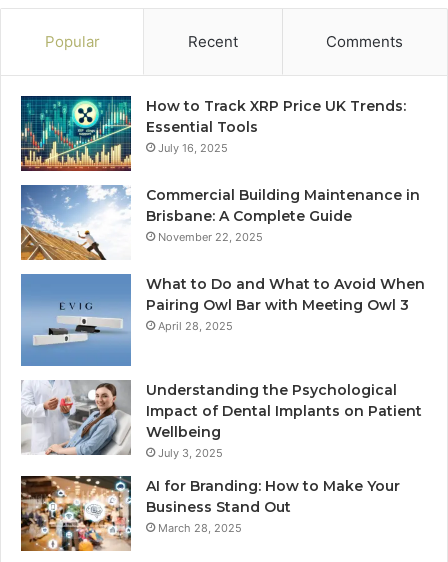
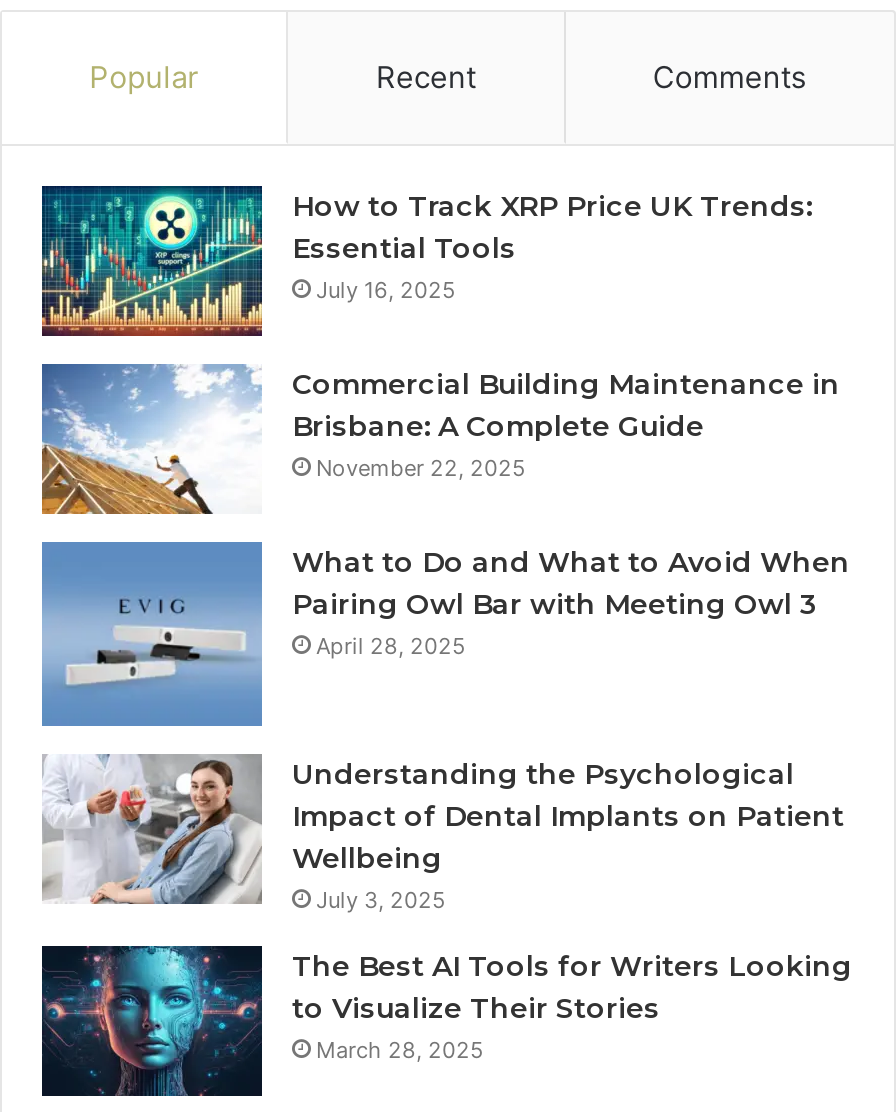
- [image]
- AI for Branding: How to Make Your
- Business Stand Out
+ [image]
+ The Best AI Tools for Writers Looking
+ to Visualize Their Stories
